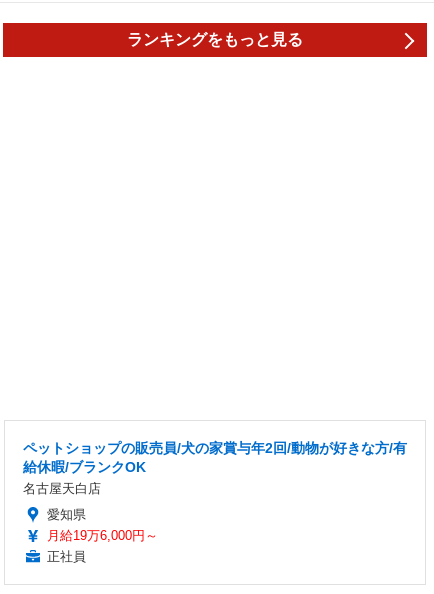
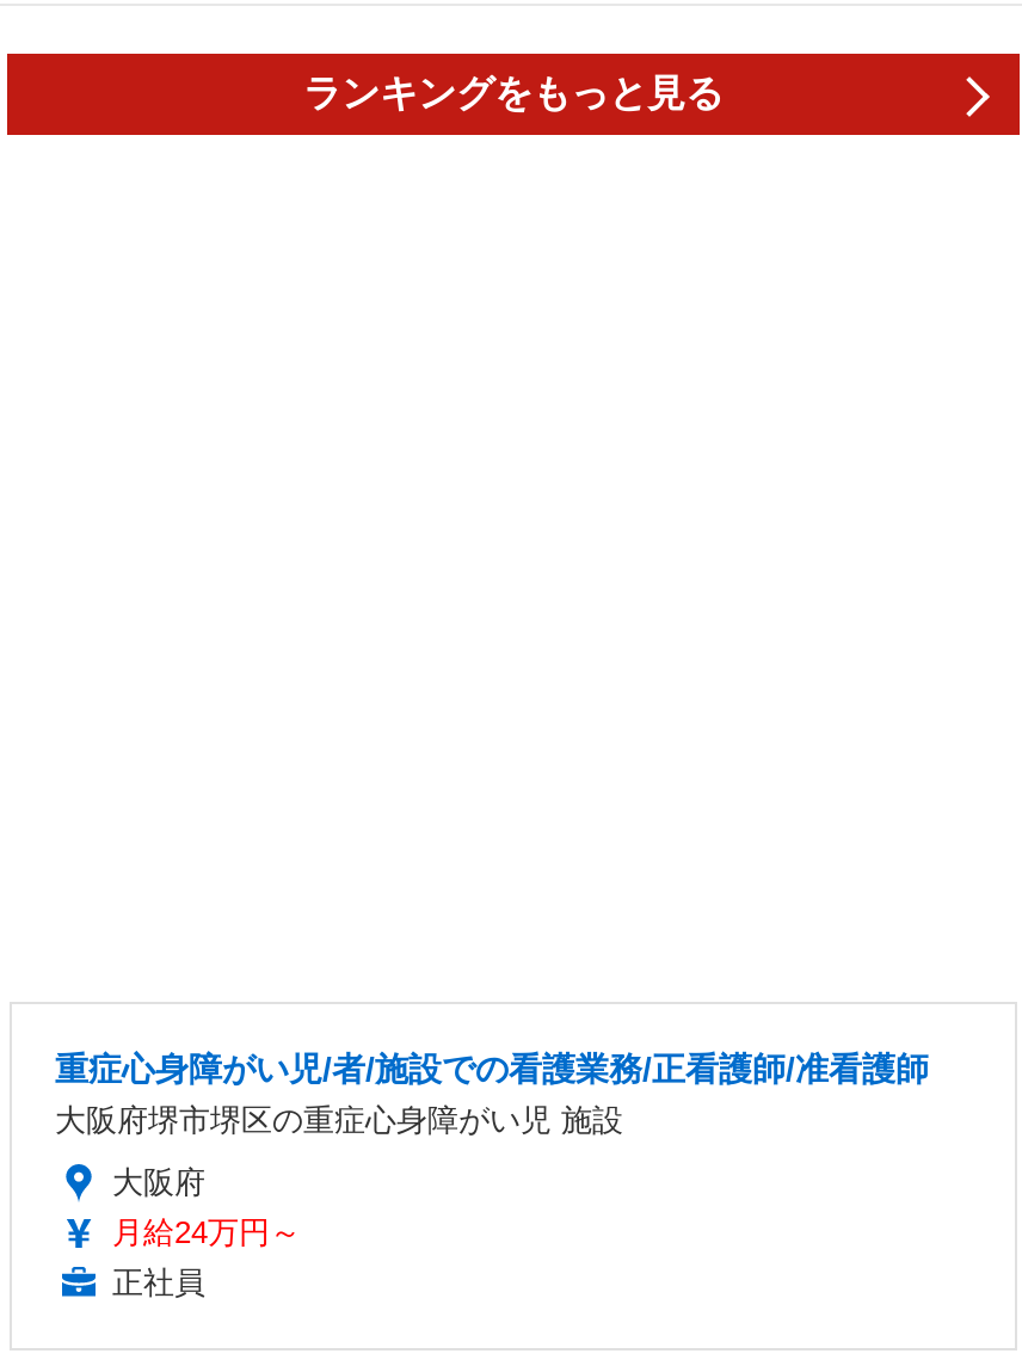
- ペットショップの販売員/犬の家賞与年2回/動物が好きな方/有
- 給休暇/ブランクOK
- 名古屋天白店
+ 重症心身障がい児/者/施設での看護業務/正看護師/准看護師
+ 大阪府堺市堺区の重症心身障がい児 施設

- 愛知県
- 月給19万6,000円～
+ 大阪府
+ 月給24万円～
